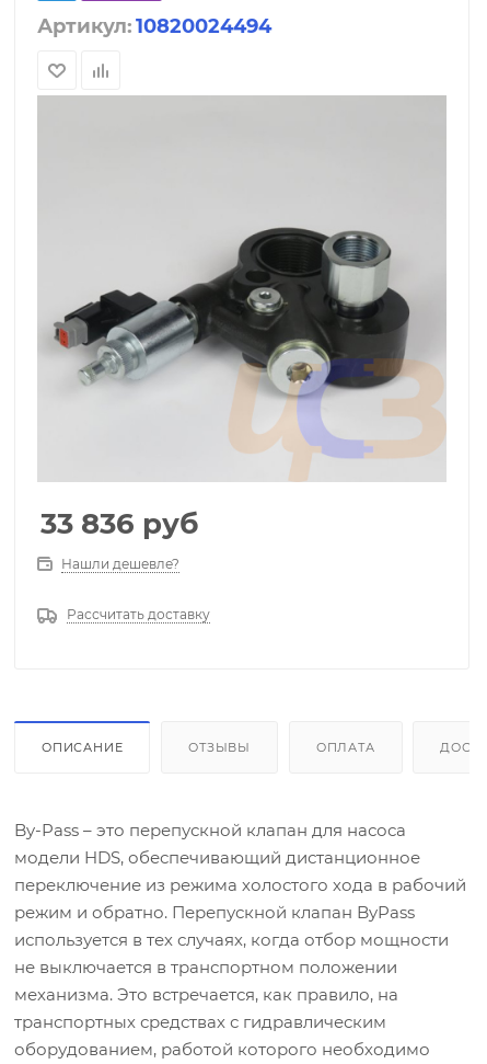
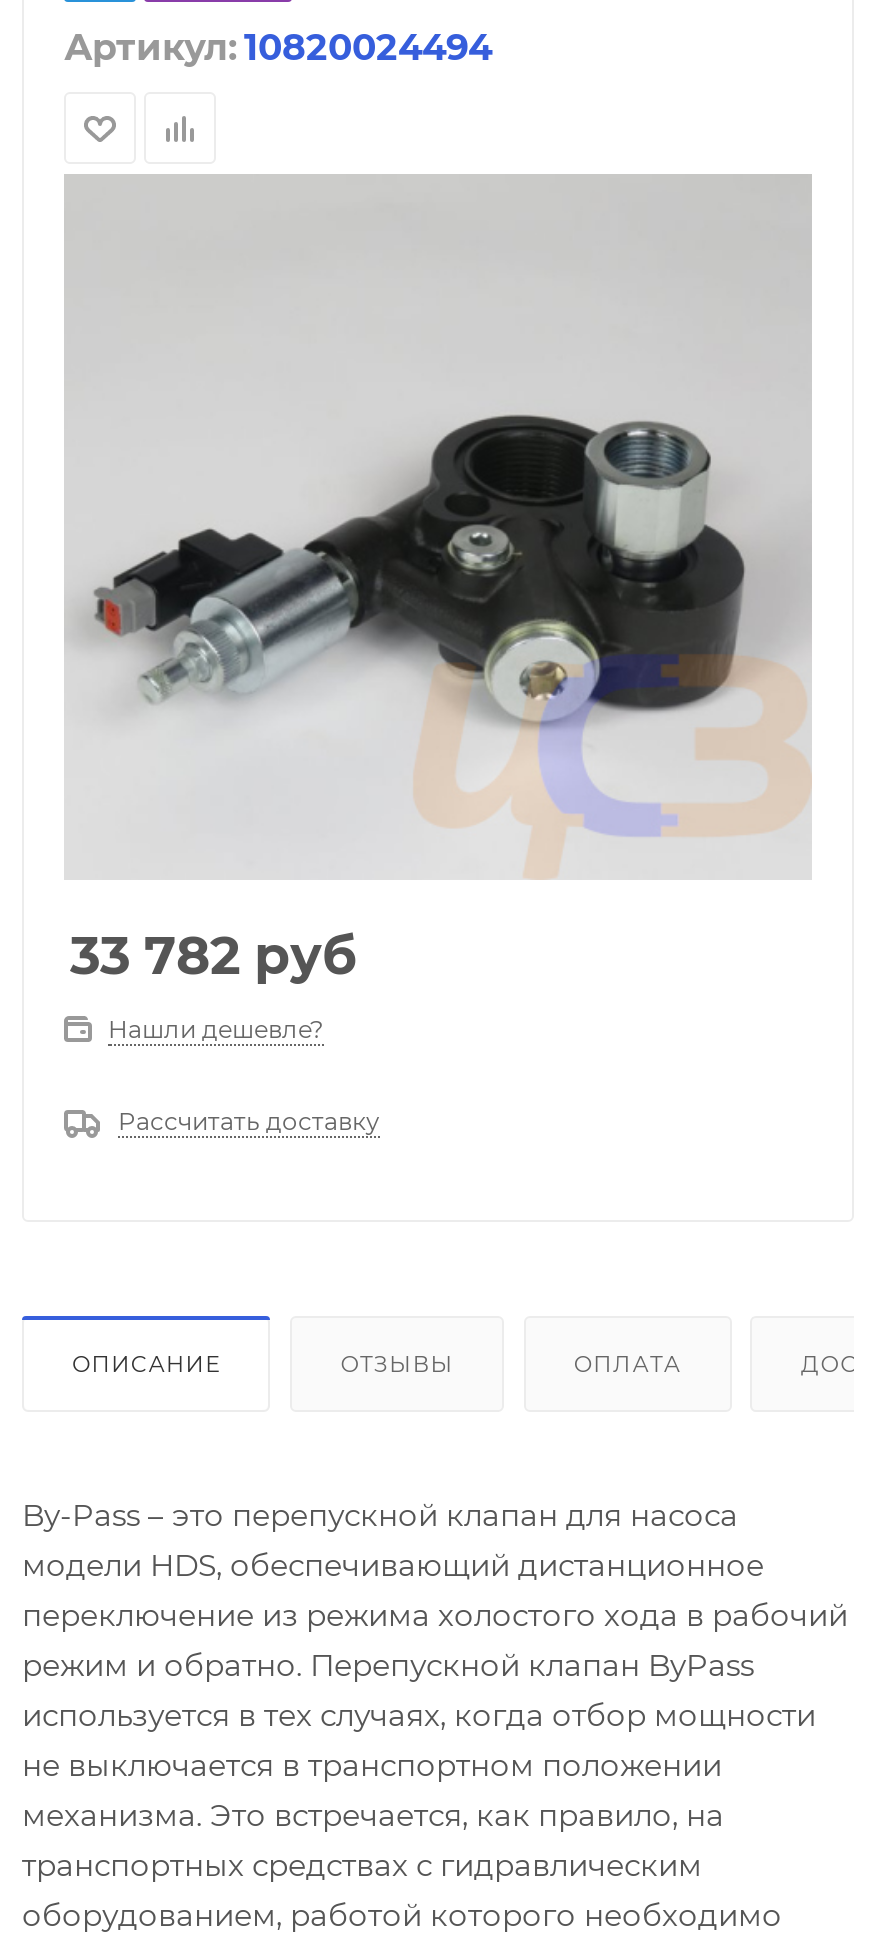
- 33 836 руб
+ 33 782 руб
